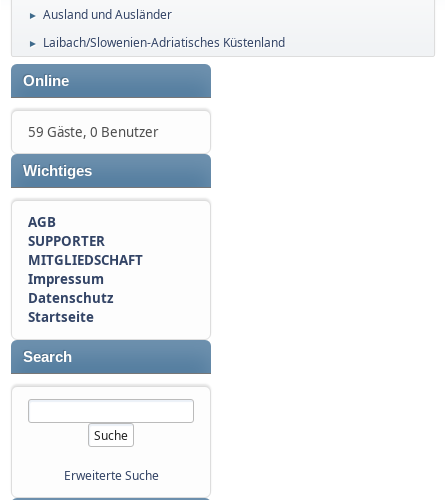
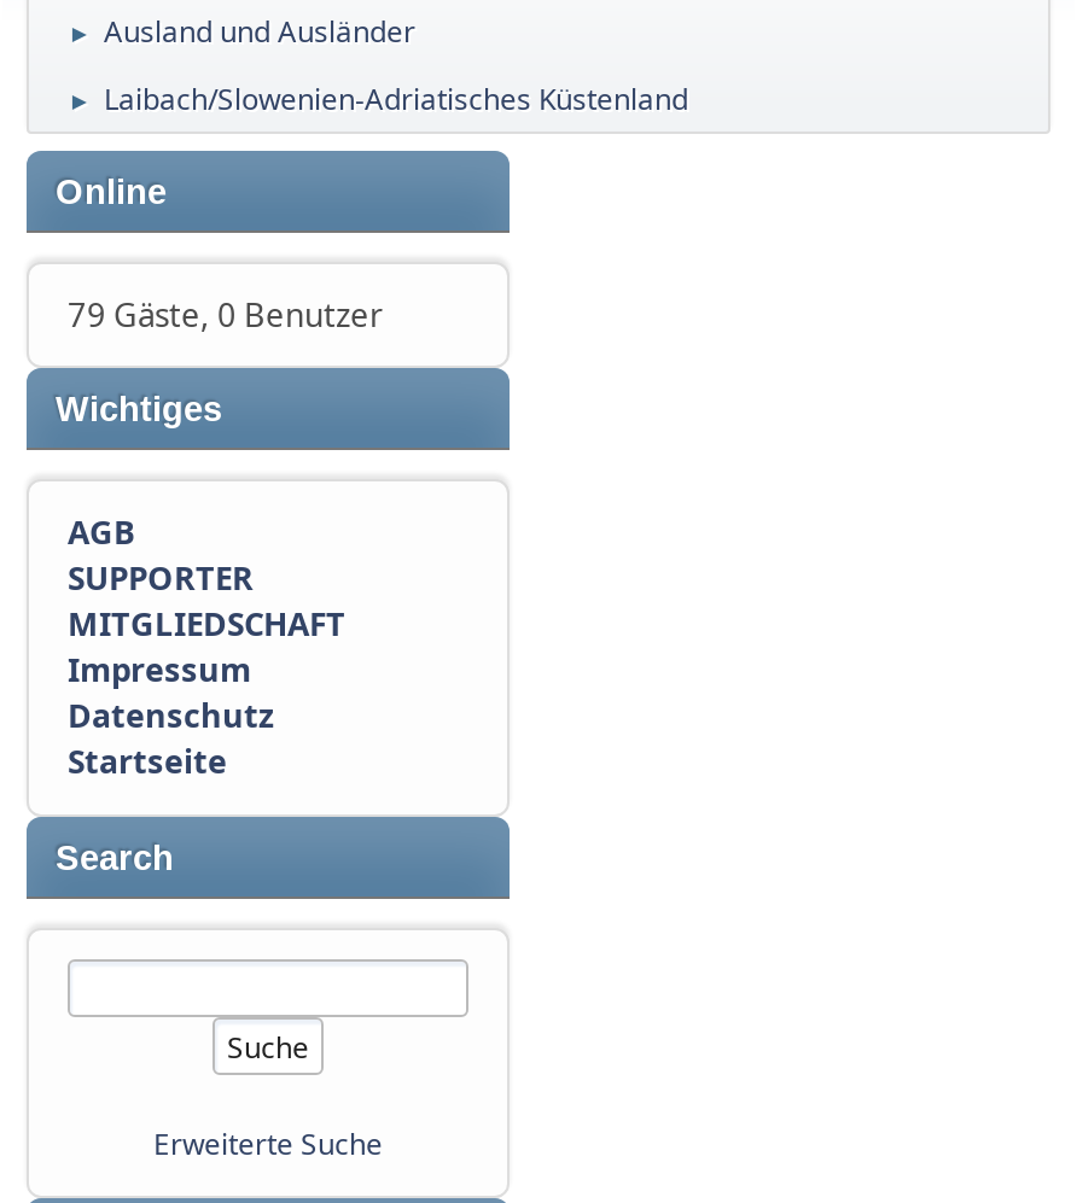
- 59 Gäste, 0 Benutzer
+ 79 Gäste, 0 Benutzer
